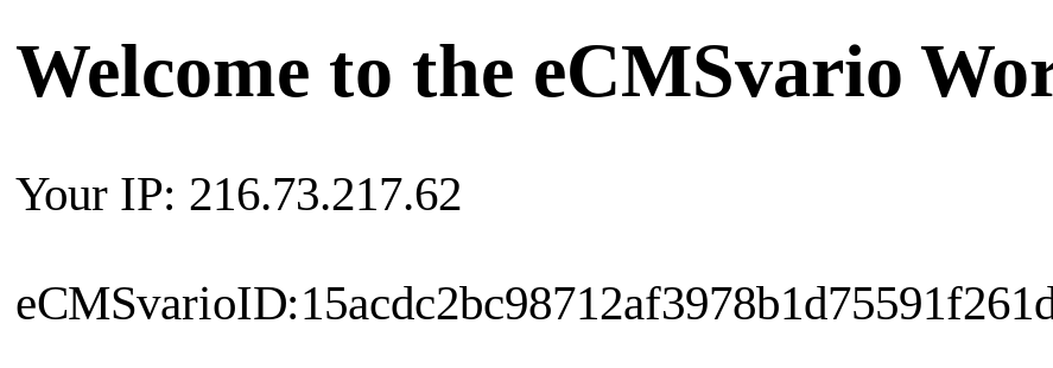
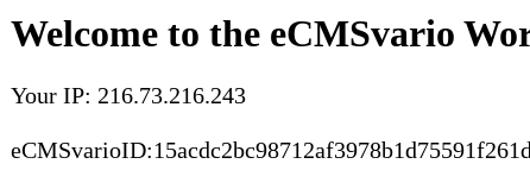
- Your IP: 216.73.217.62
+ Your IP: 216.73.216.243
